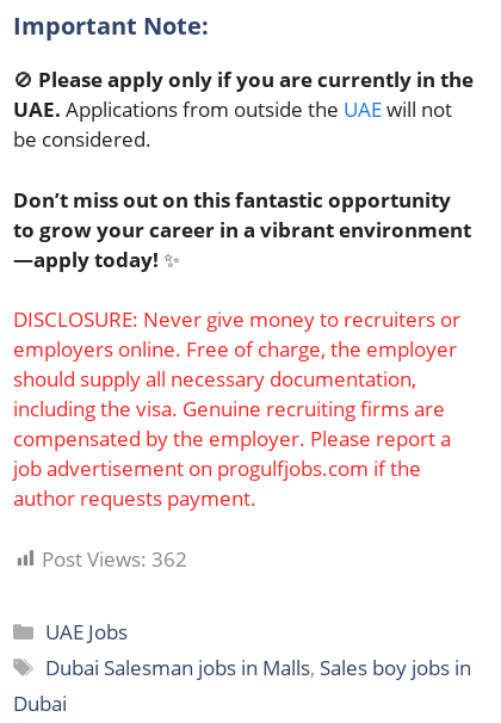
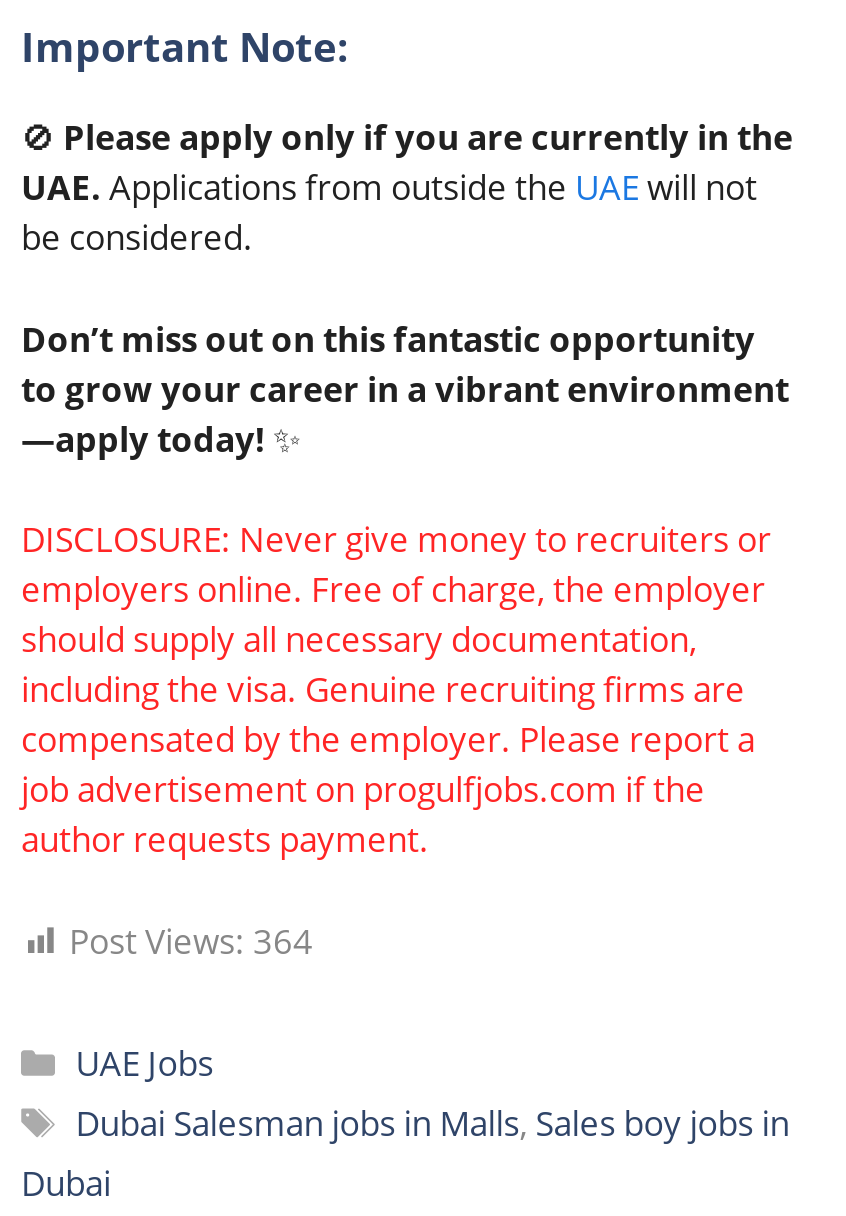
- Post Views: 362
+ Post Views: 364
